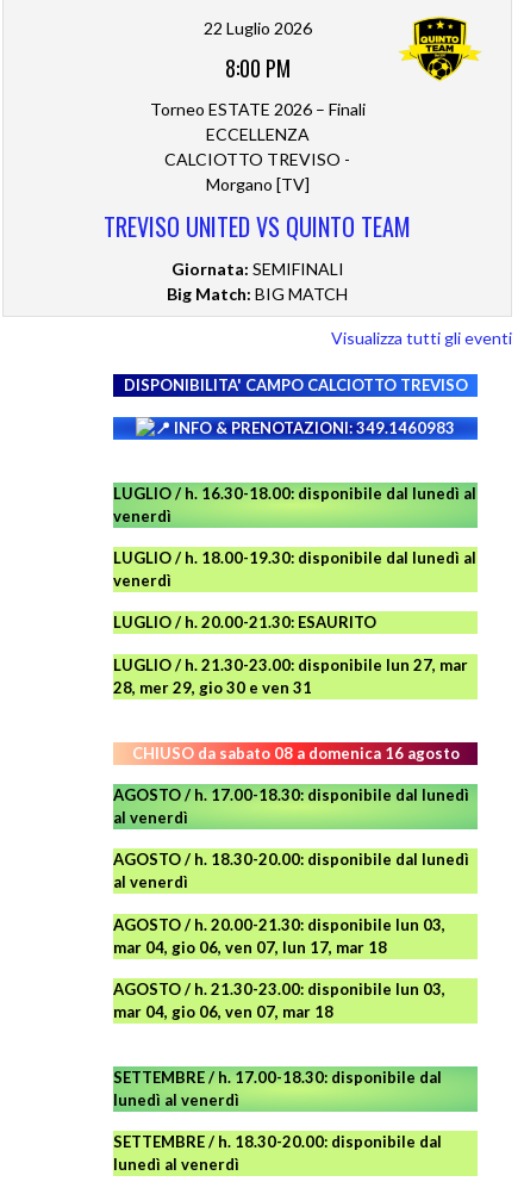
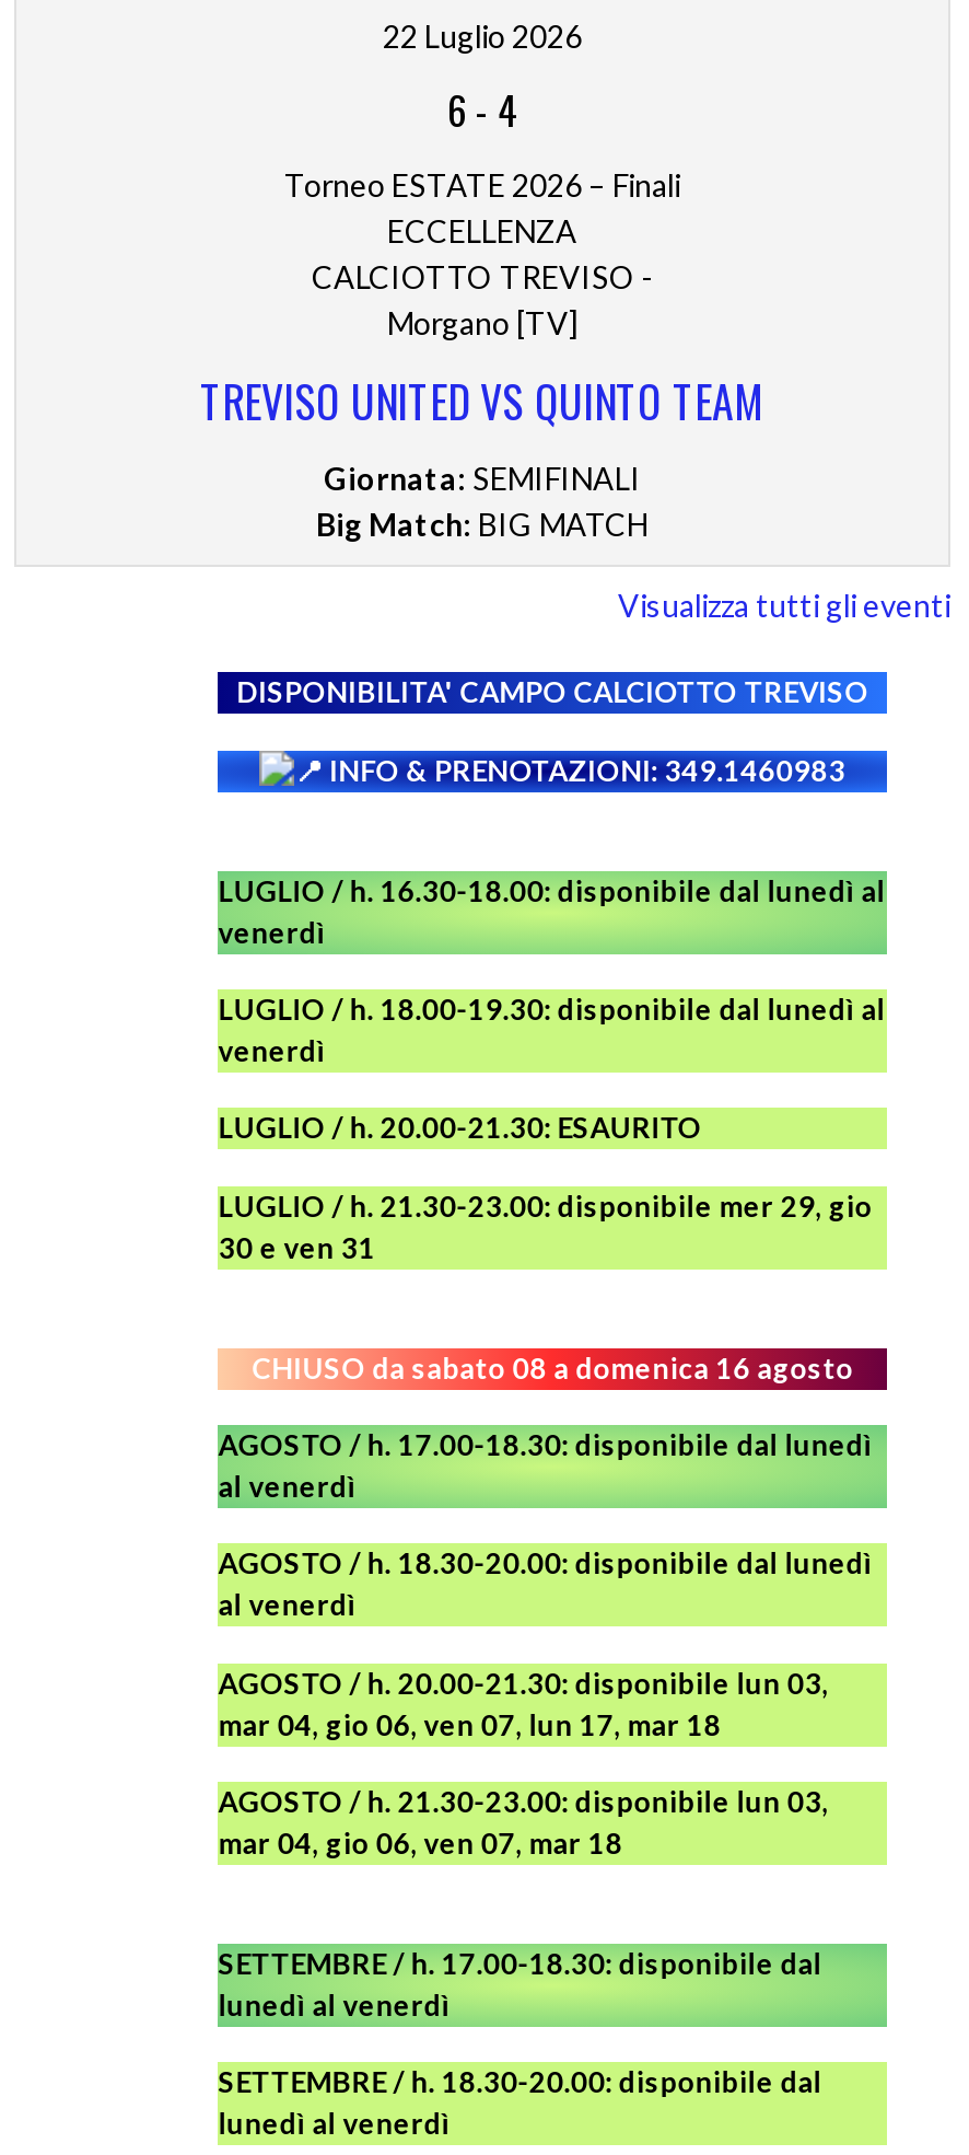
- [image]

- 8:00 PM
+ 6 - 4

- LUGLIO / h. 21.30-23.00: disponibile lun 27, mar
- 28, mer 29, gio 30 e ven 31
+ LUGLIO / h. 21.30-23.00: disponibile mer 29, gio
+ 30 e ven 31
